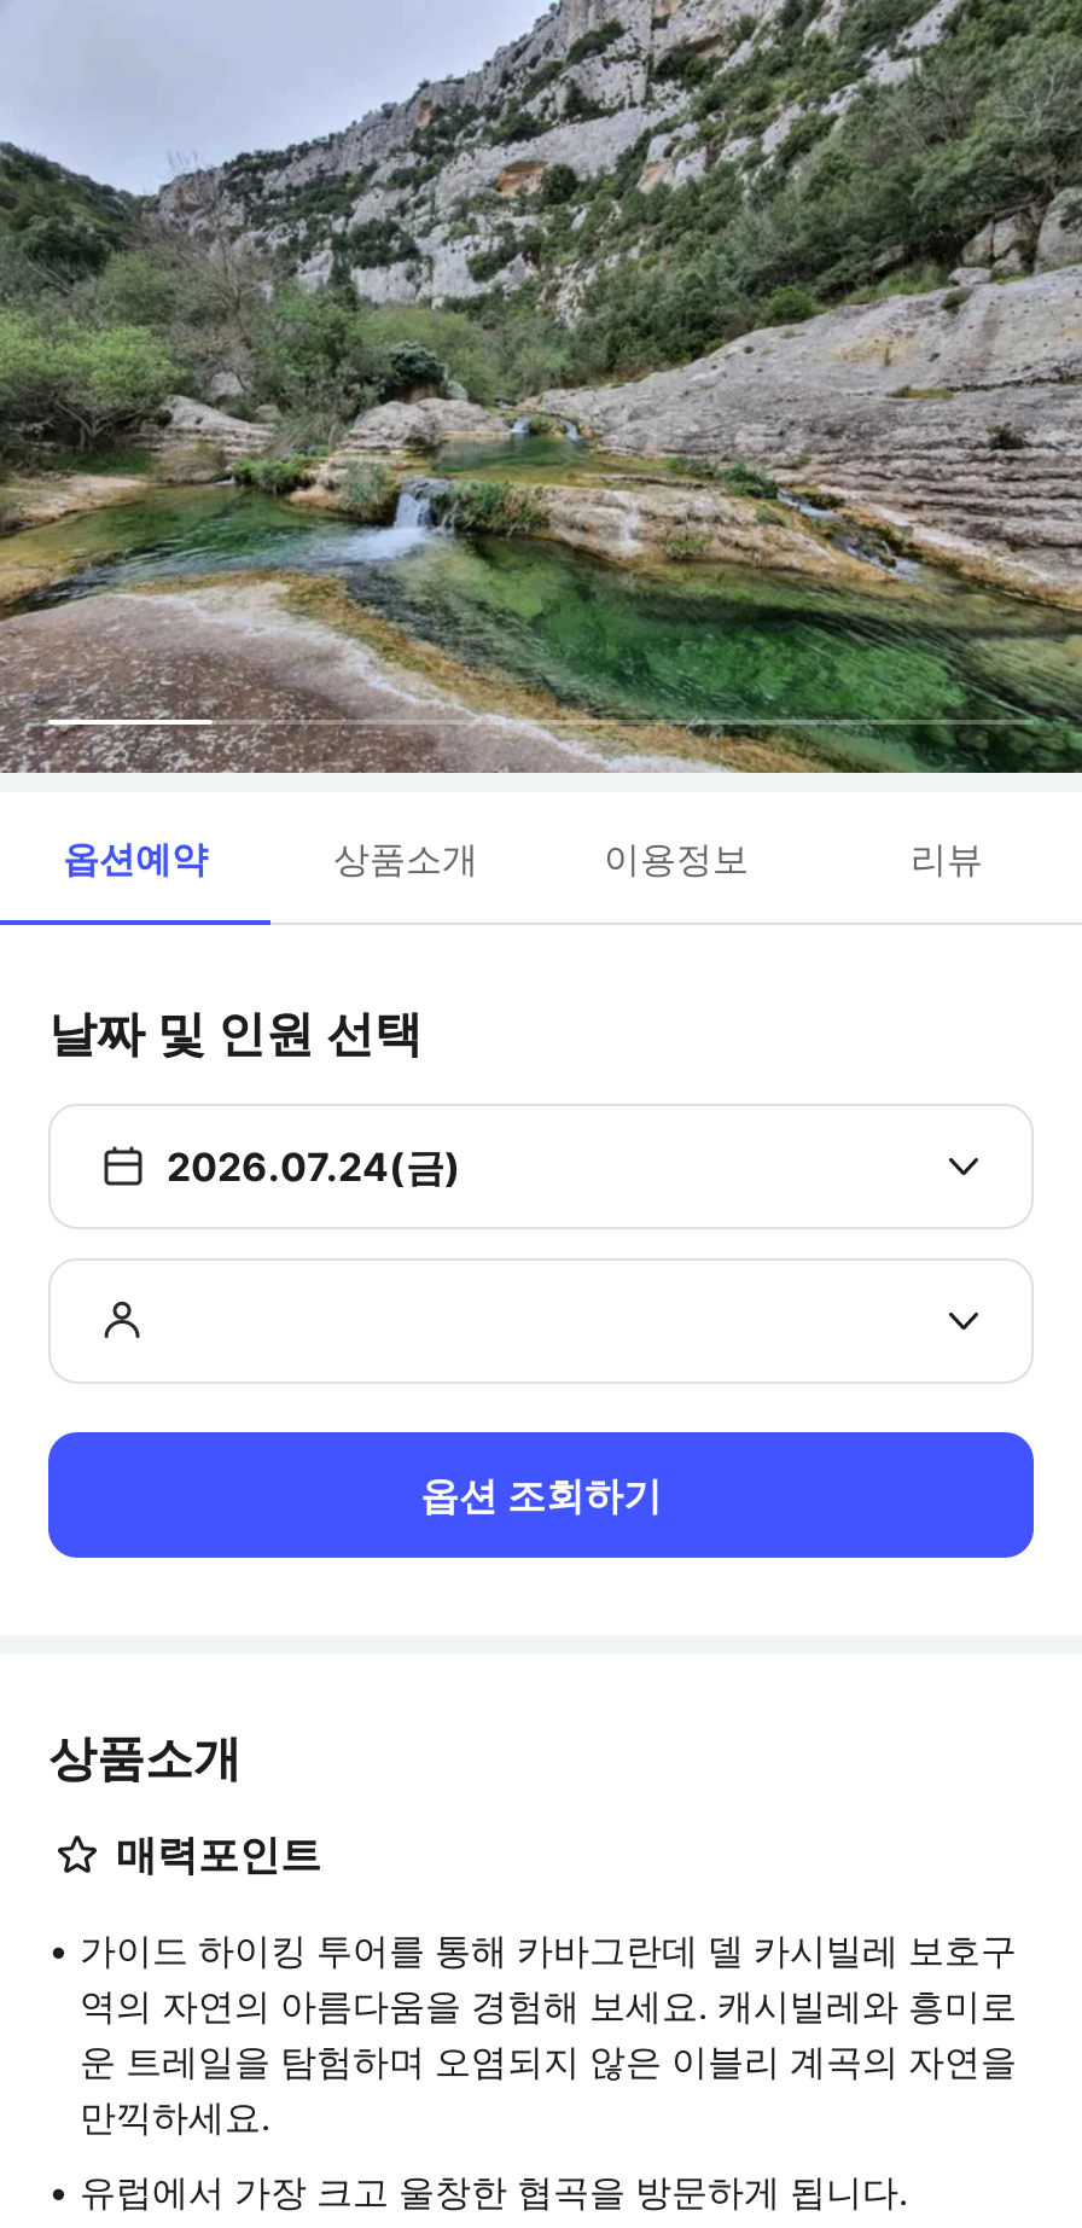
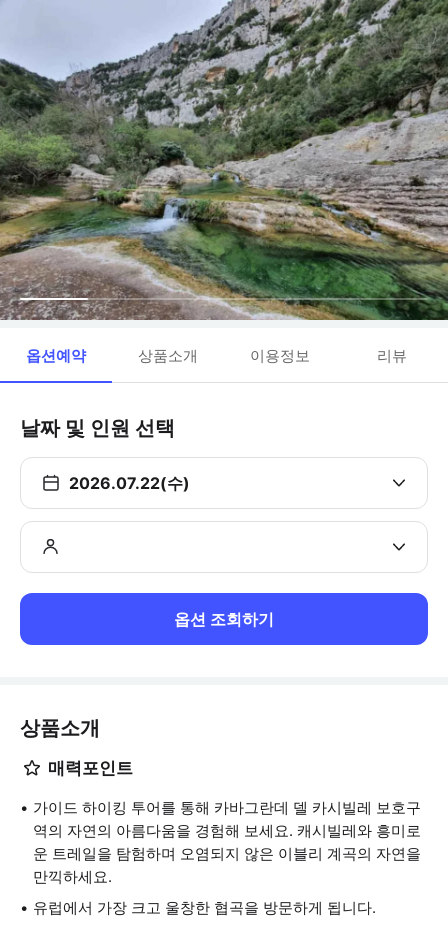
- 2026.07.24(금)
+ 2026.07.22(수)
